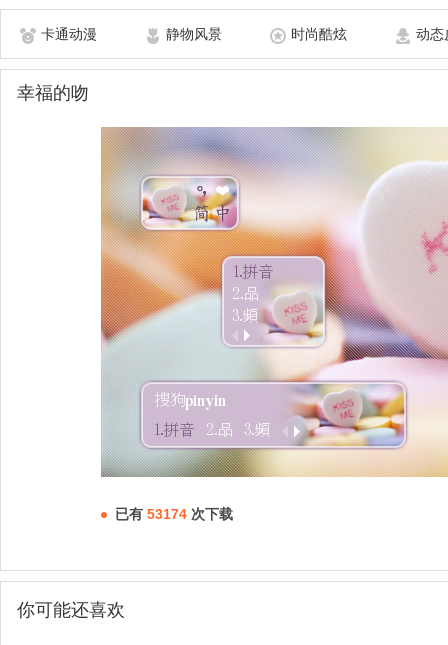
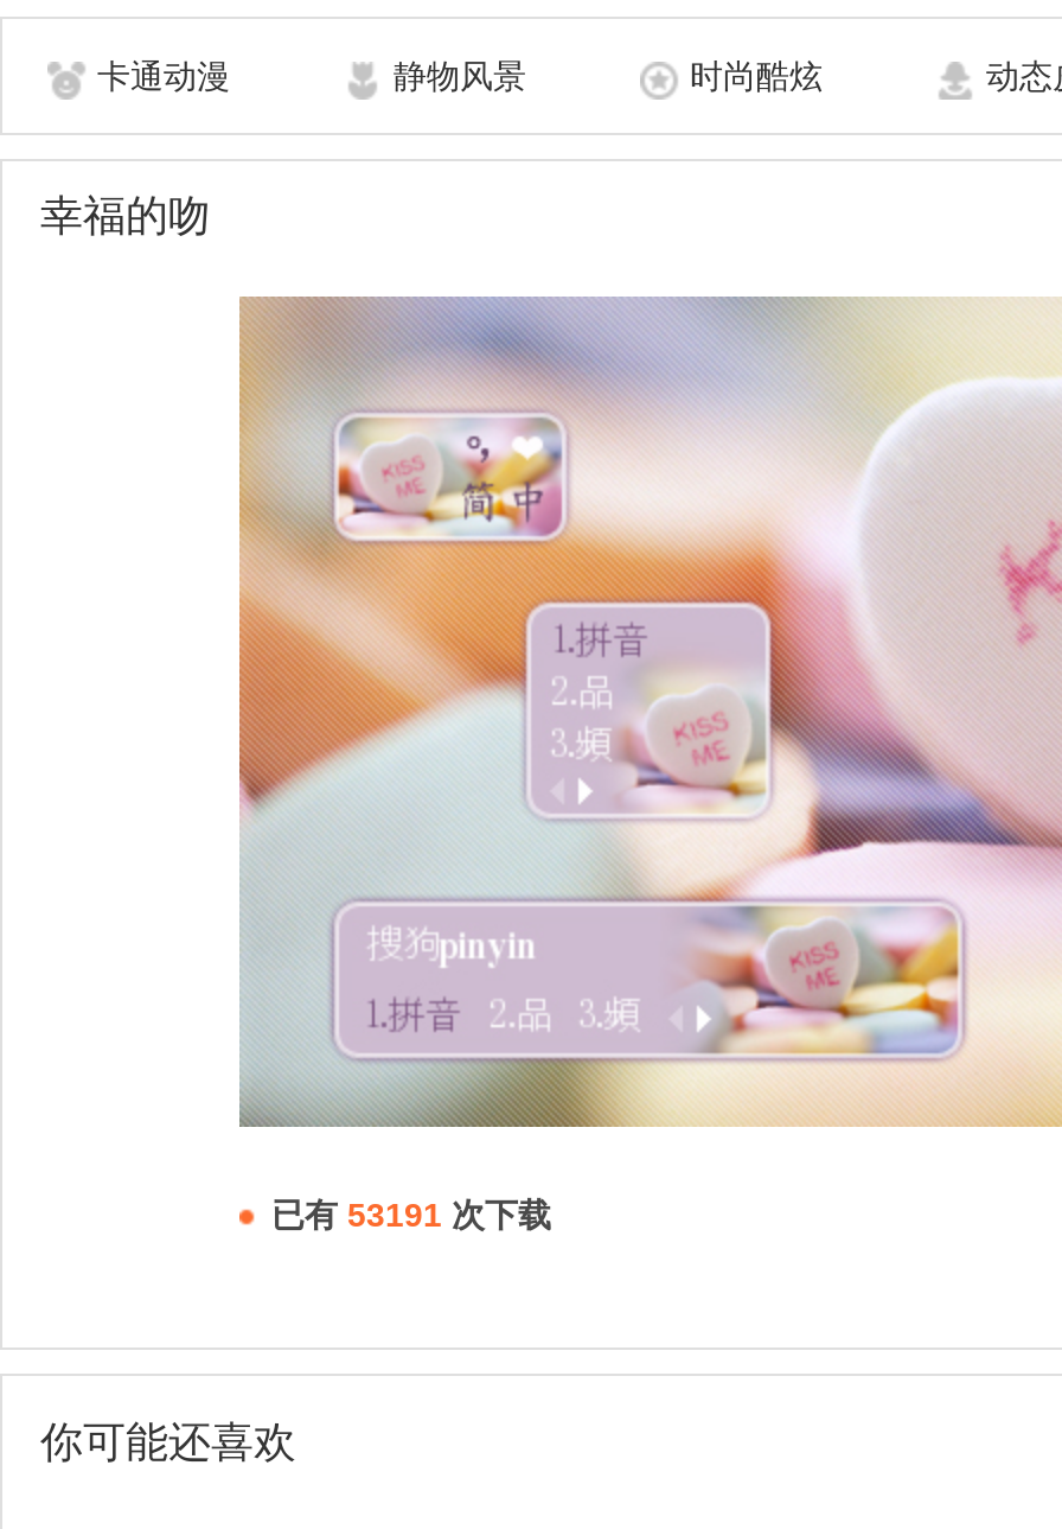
- 已有53174次下载
+ 已有53191次下载
